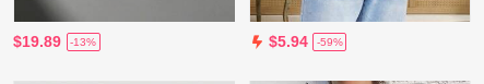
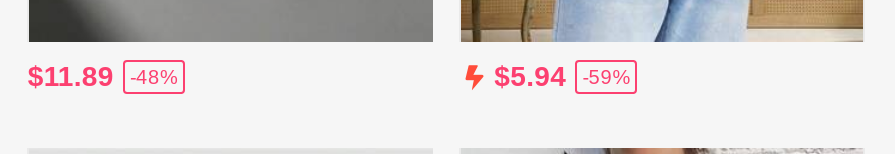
- $19.89
+ $11.89

- -13%
+ -48%
